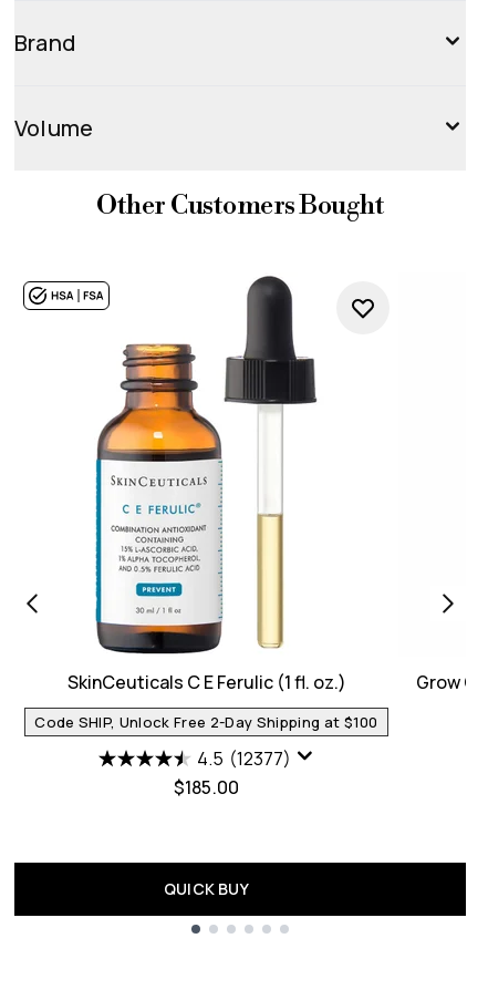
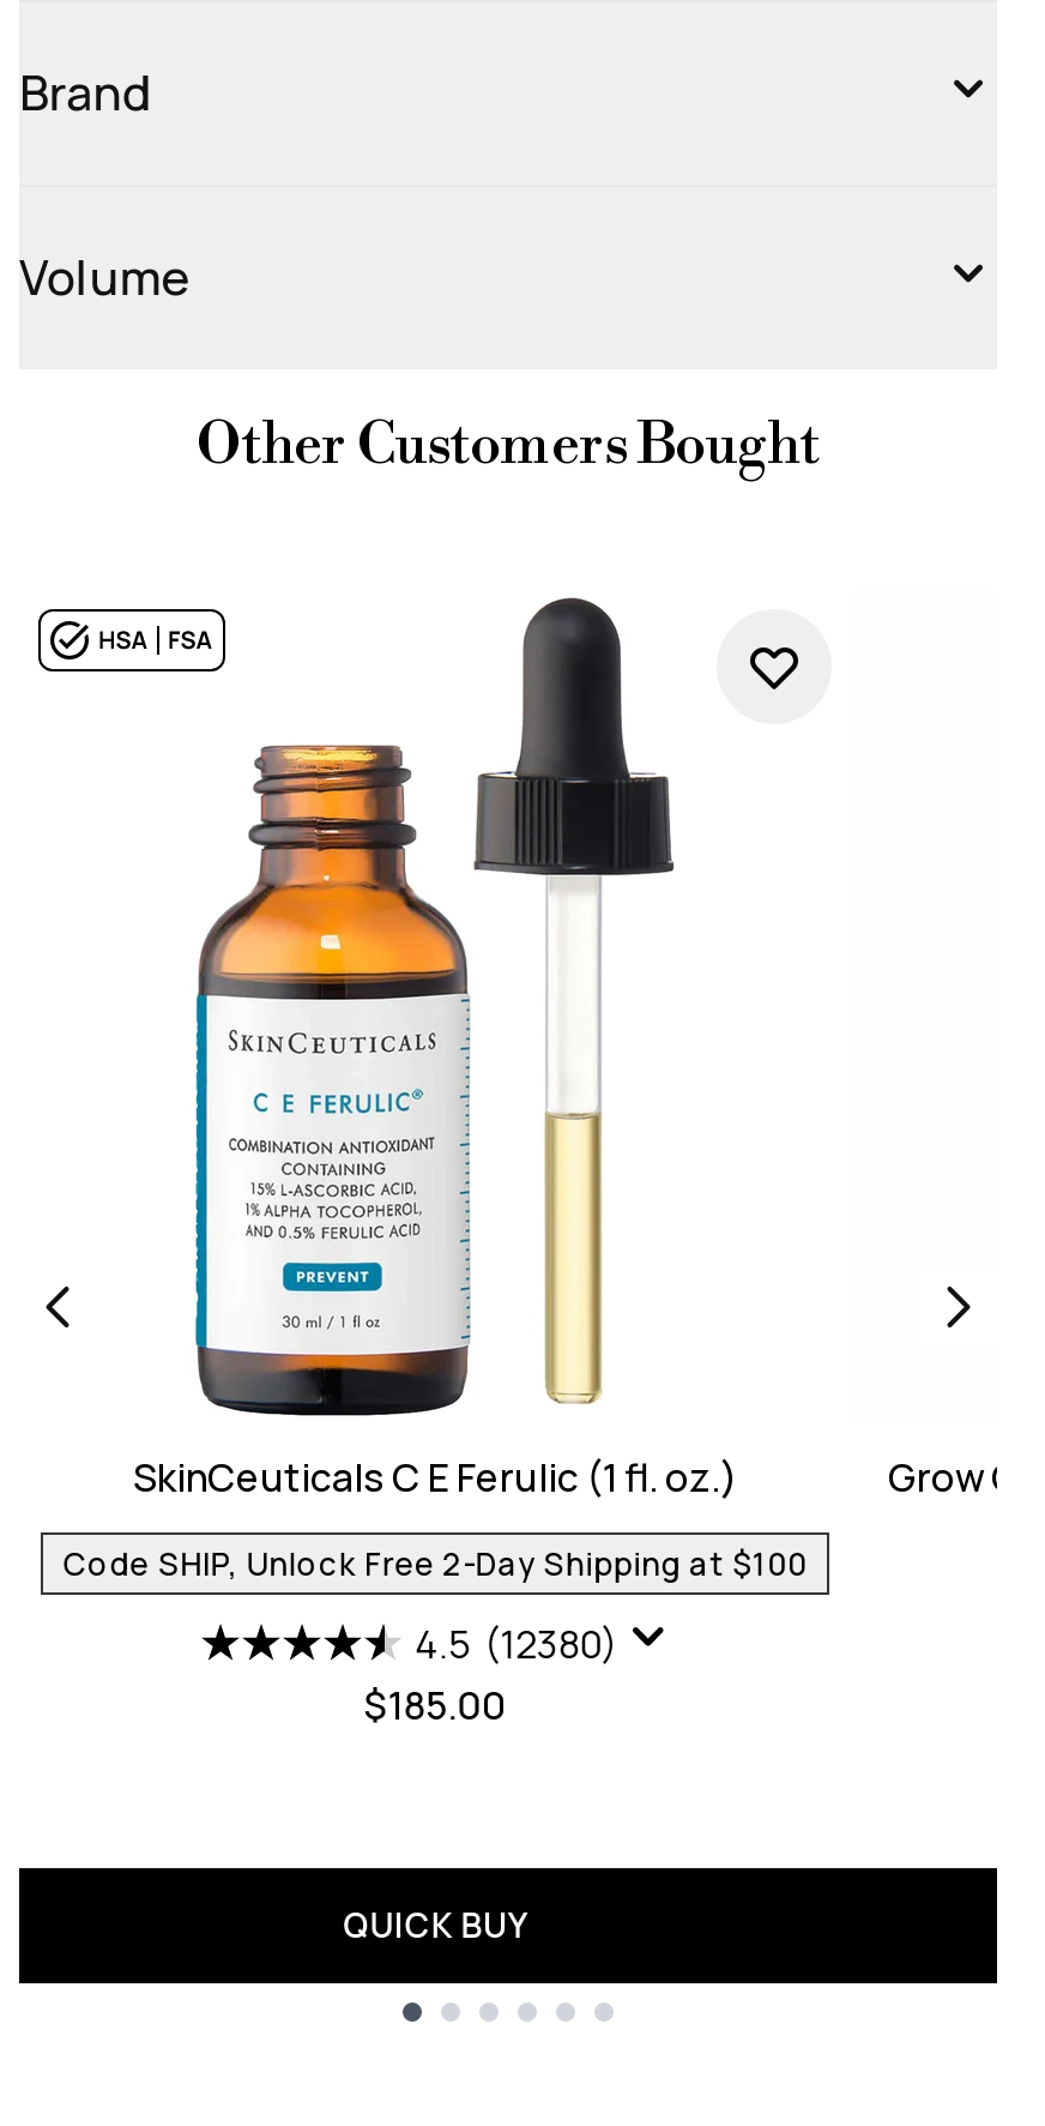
- 4.5 (12377)
+ 4.5 (12380)
